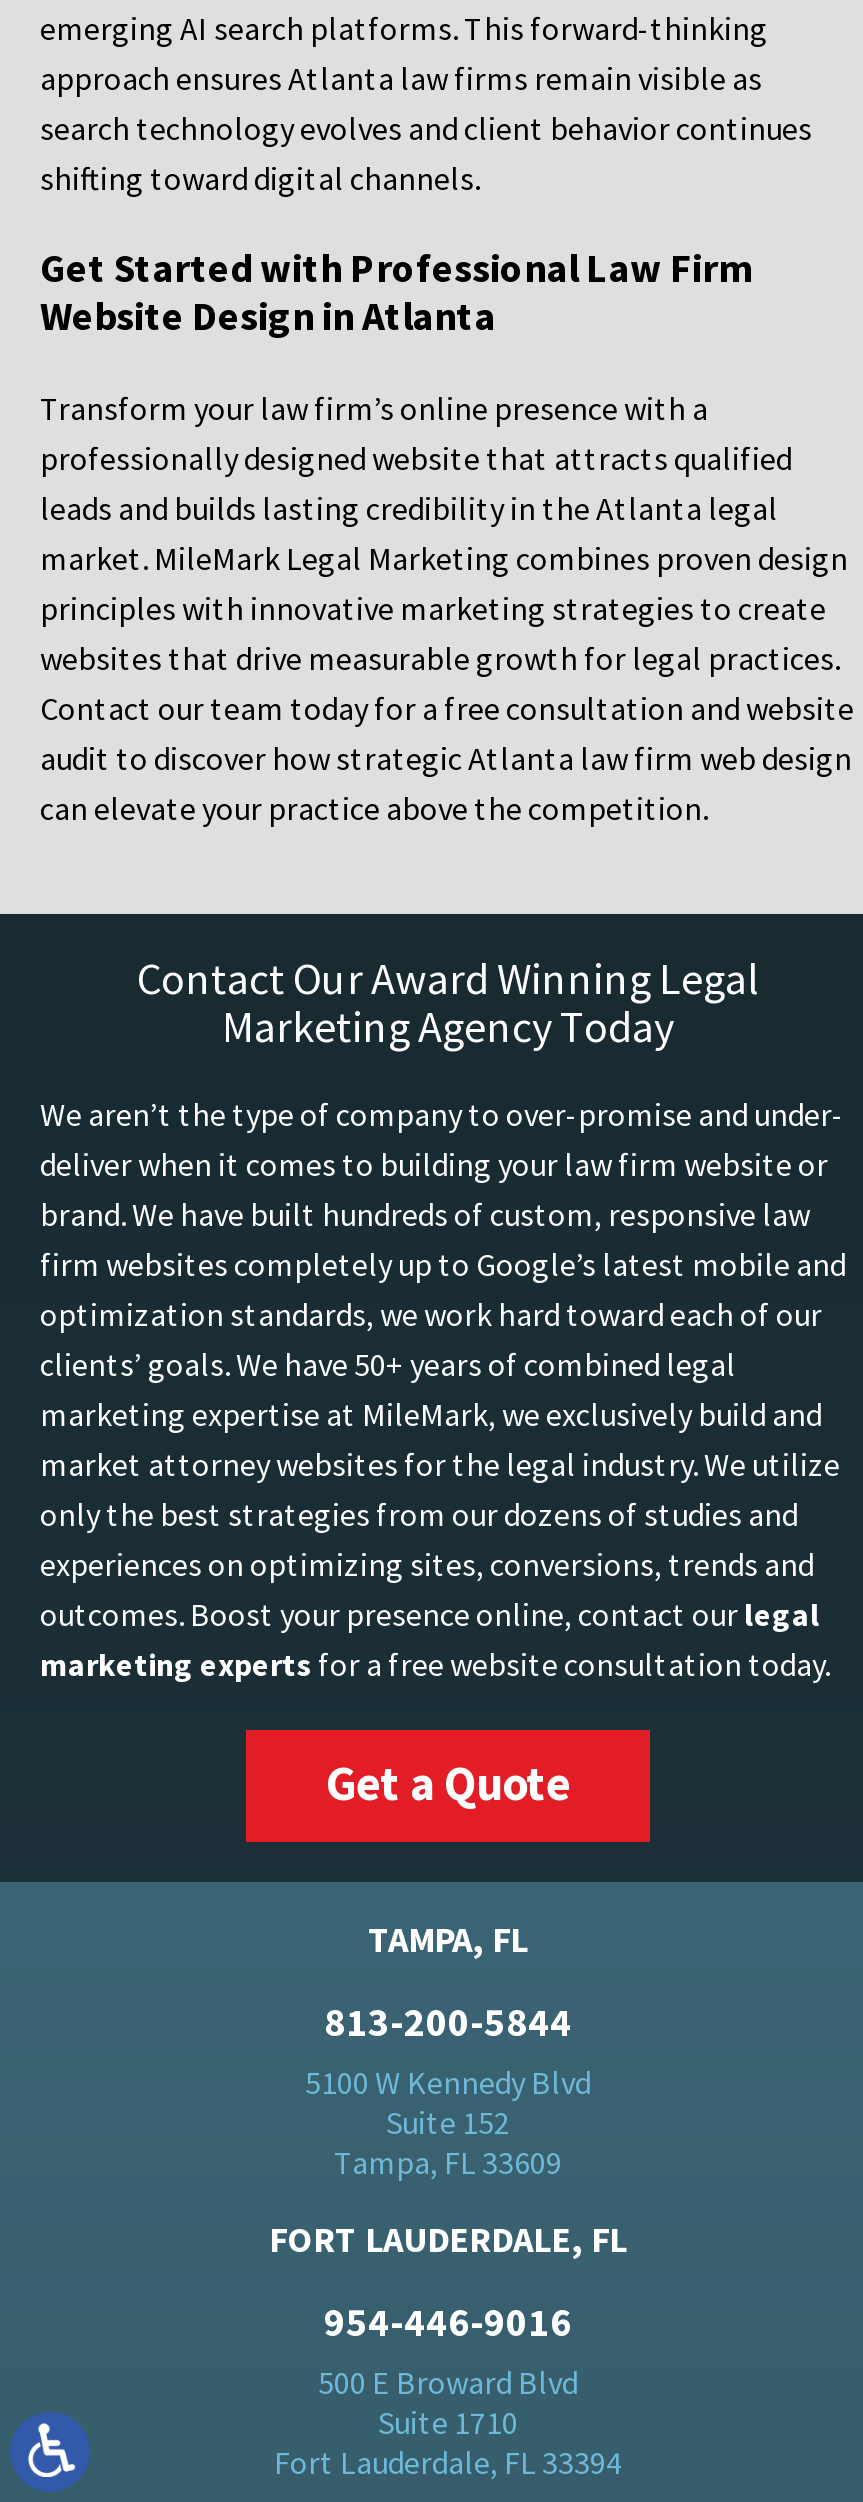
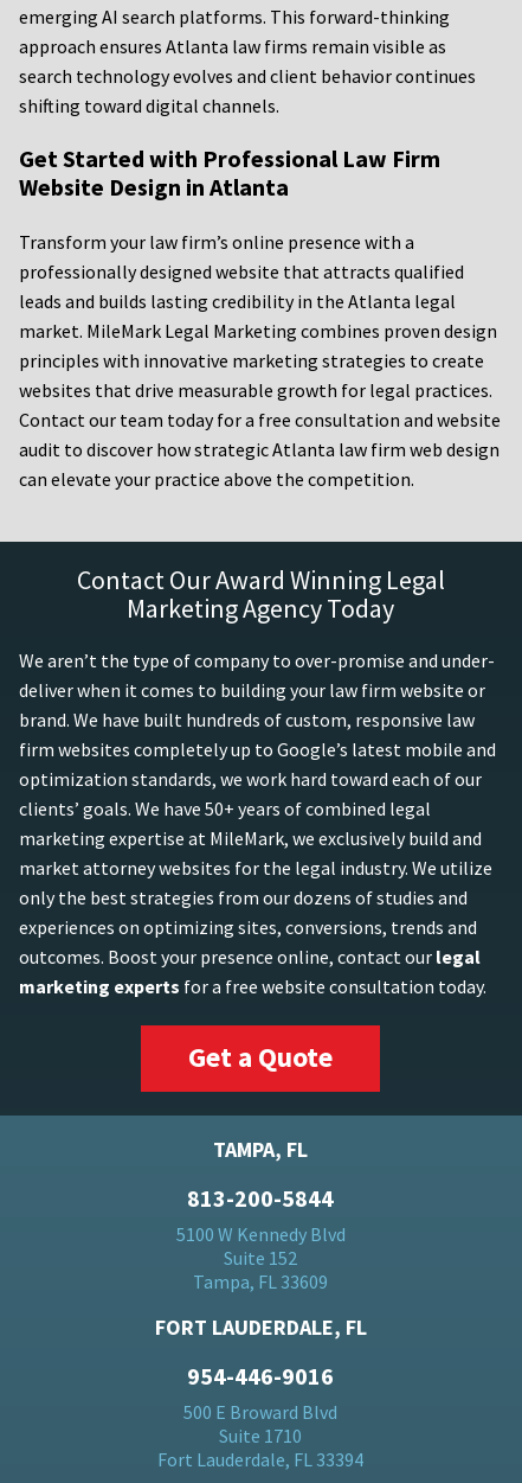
- [image]
